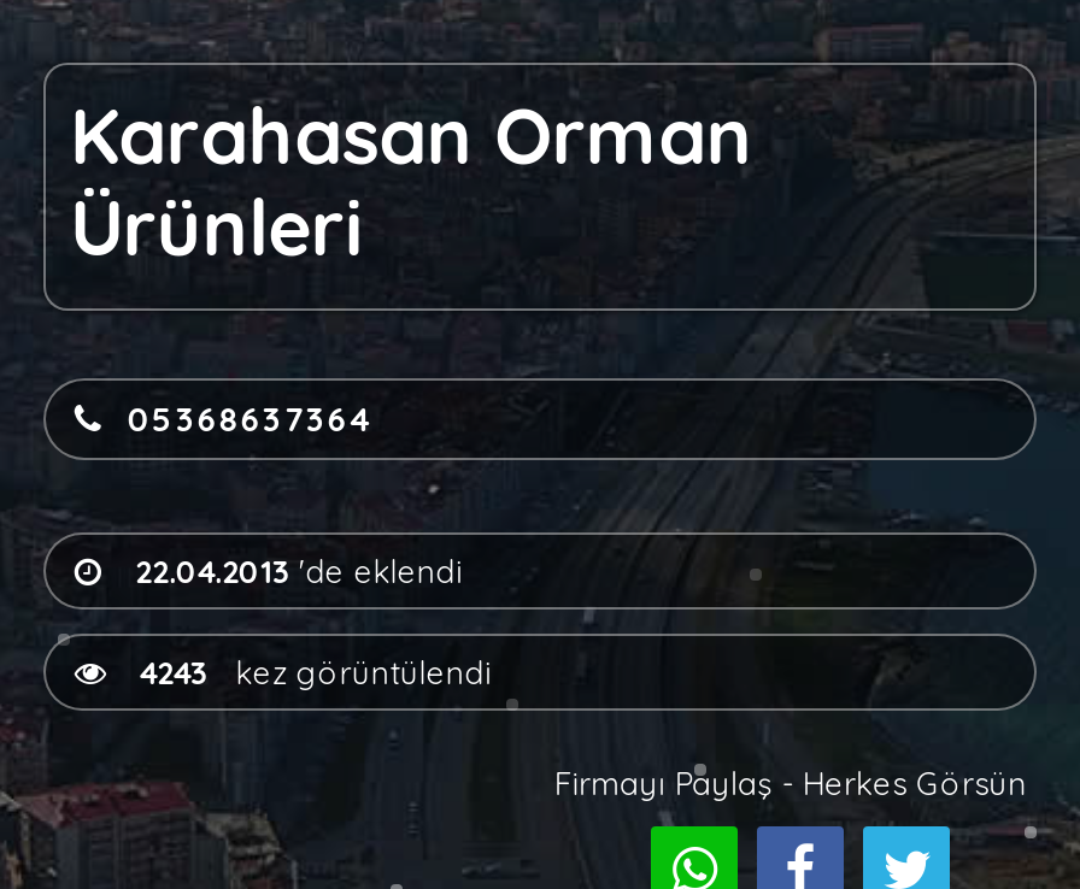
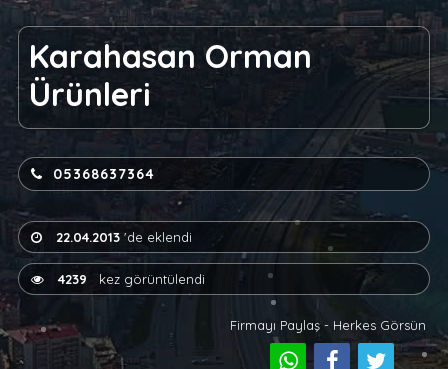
- 4243 kez görüntülendi
+ 4239 kez görüntülendi
